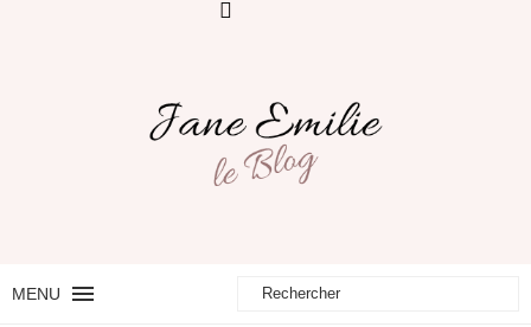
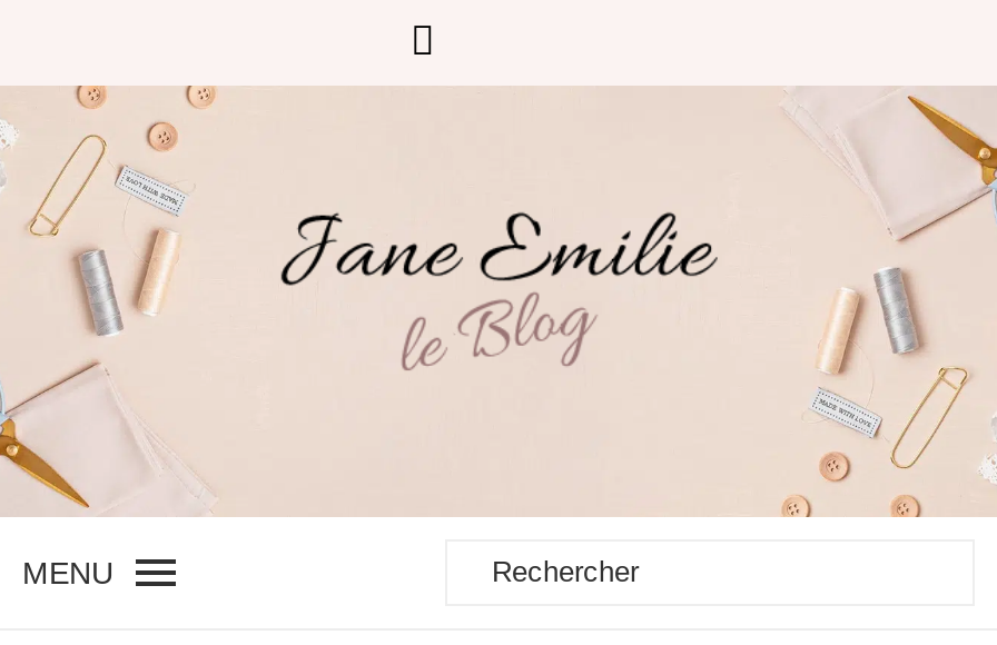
+ [image]
